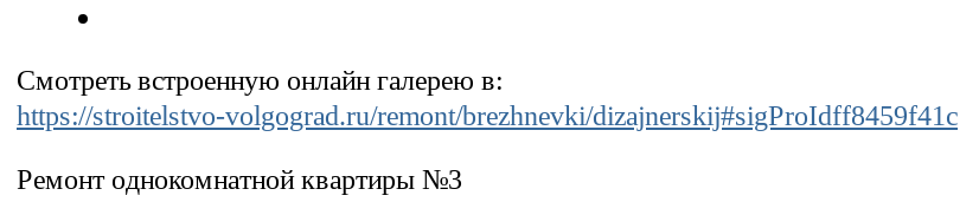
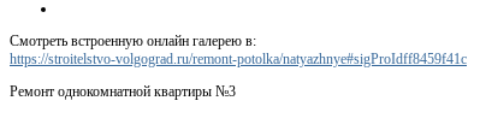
- https://stroitelstvo-volgograd.ru/remont/brezhnevki/dizajnerskij#sigProIdff8459f41c
+ https://stroitelstvo-volgograd.ru/remont-potolka/natyazhnye#sigProIdff8459f41c
